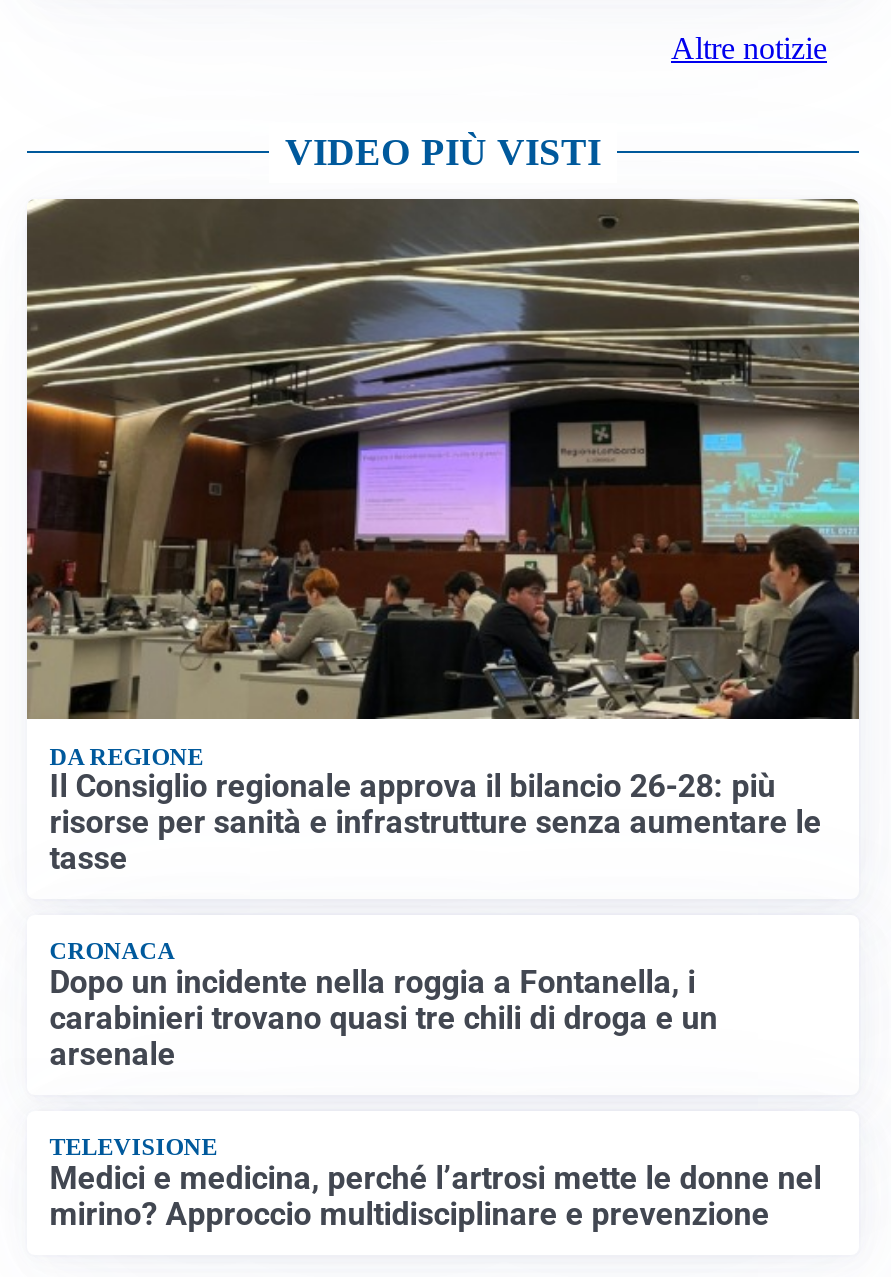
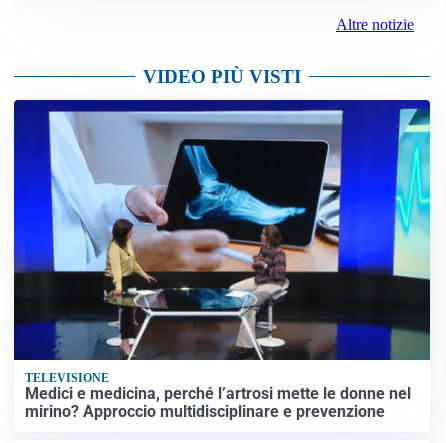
- [image]
+ [image]

- DA REGIONE
- Il Consiglio regionale approva il bilancio 26-28: più
- risorse per sanità e infrastrutture senza aumentare le
- tasse
- CRONACA
- Dopo un incidente nella roggia a Fontanella, i
- carabinieri trovano quasi tre chili di droga e un
- arsenale
